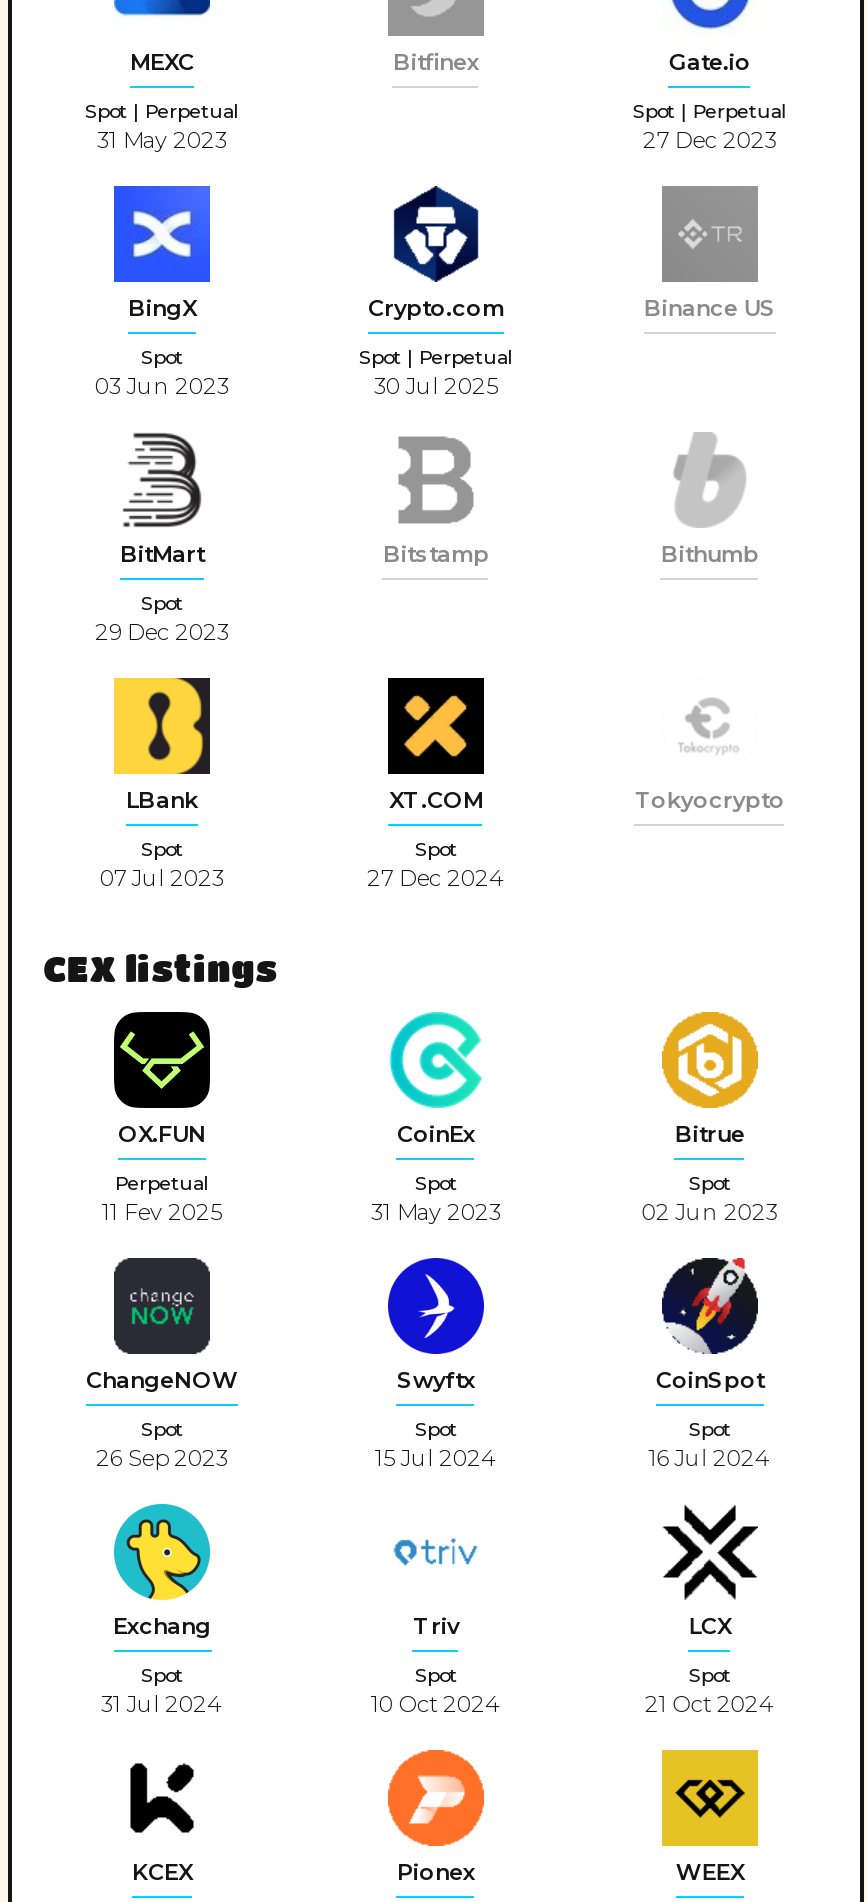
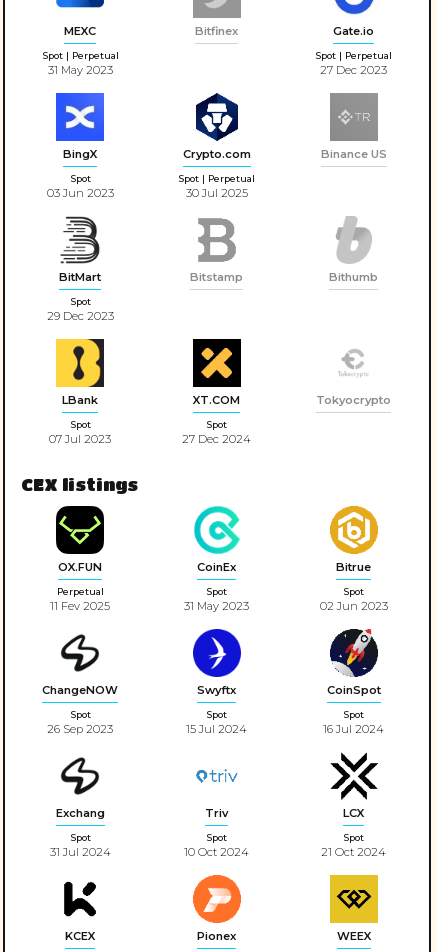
- [image]
+ [image]

- [image]
+ [image]
